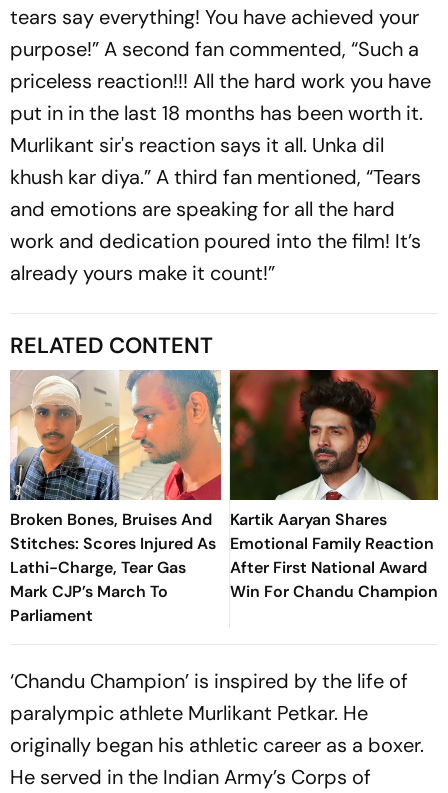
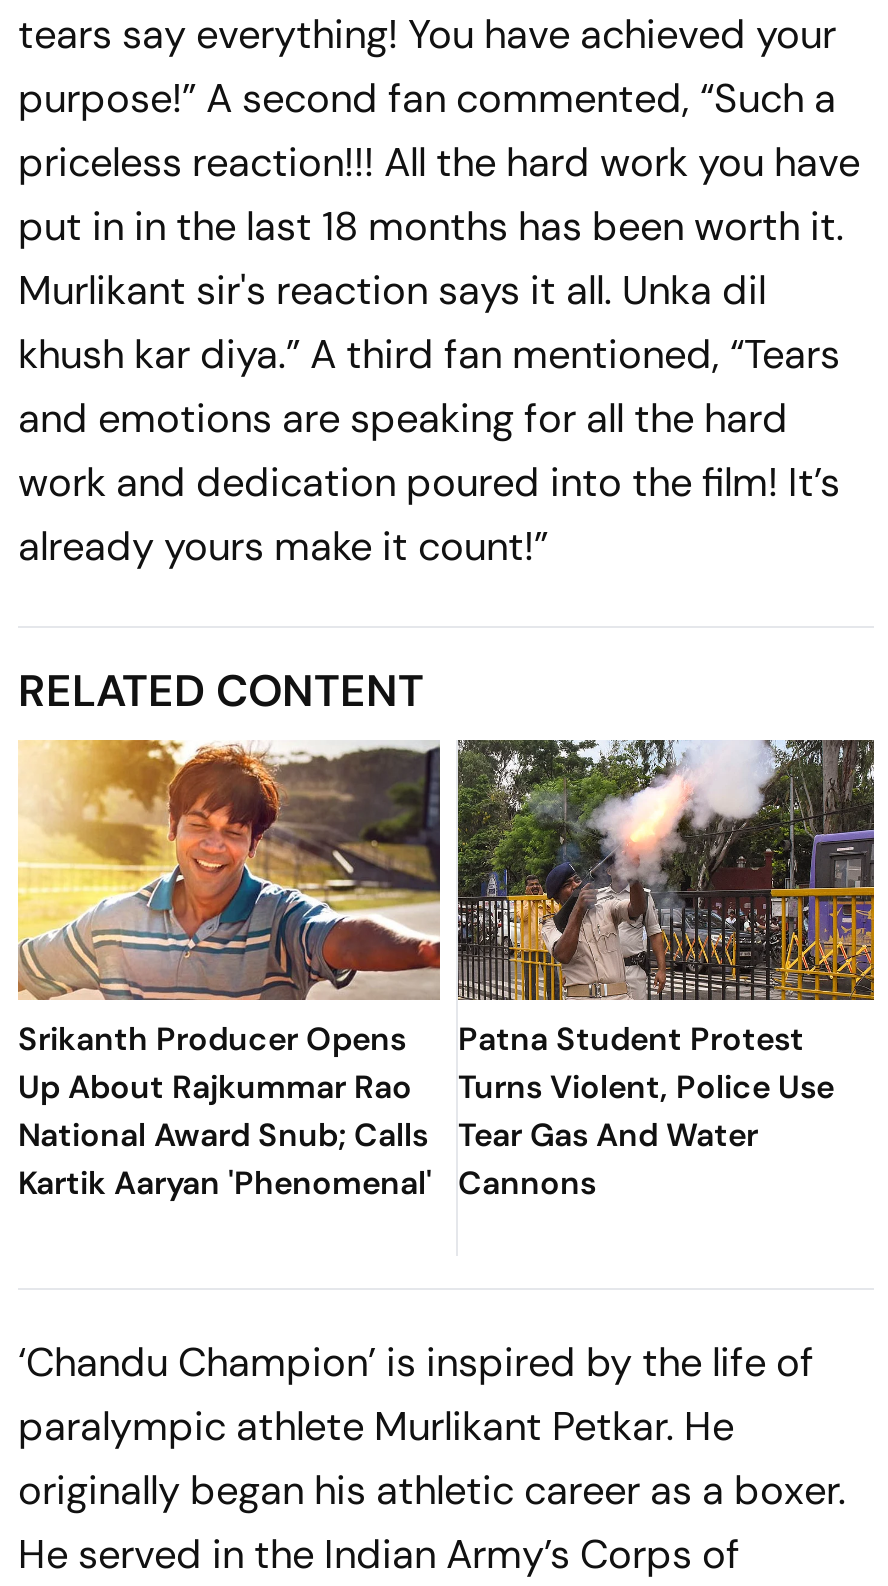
- [image]
- Broken Bones, Bruises And
- Stitches: Scores Injured As
- Lathi-Charge, Tear Gas
- Mark CJP’s March To
- Parliament
+ [image]
+ Srikanth Producer Opens
+ Up About Rajkummar Rao
+ National Award Snub; Calls
+ Kartik Aaryan 'Phenomenal'

- [image]
- Kartik Aaryan Shares
- Emotional Family Reaction
- After First National Award
- Win For Chandu Champion
+ [image]
+ Patna Student Protest
+ Turns Violent, Police Use
+ Tear Gas And Water
+ Cannons
